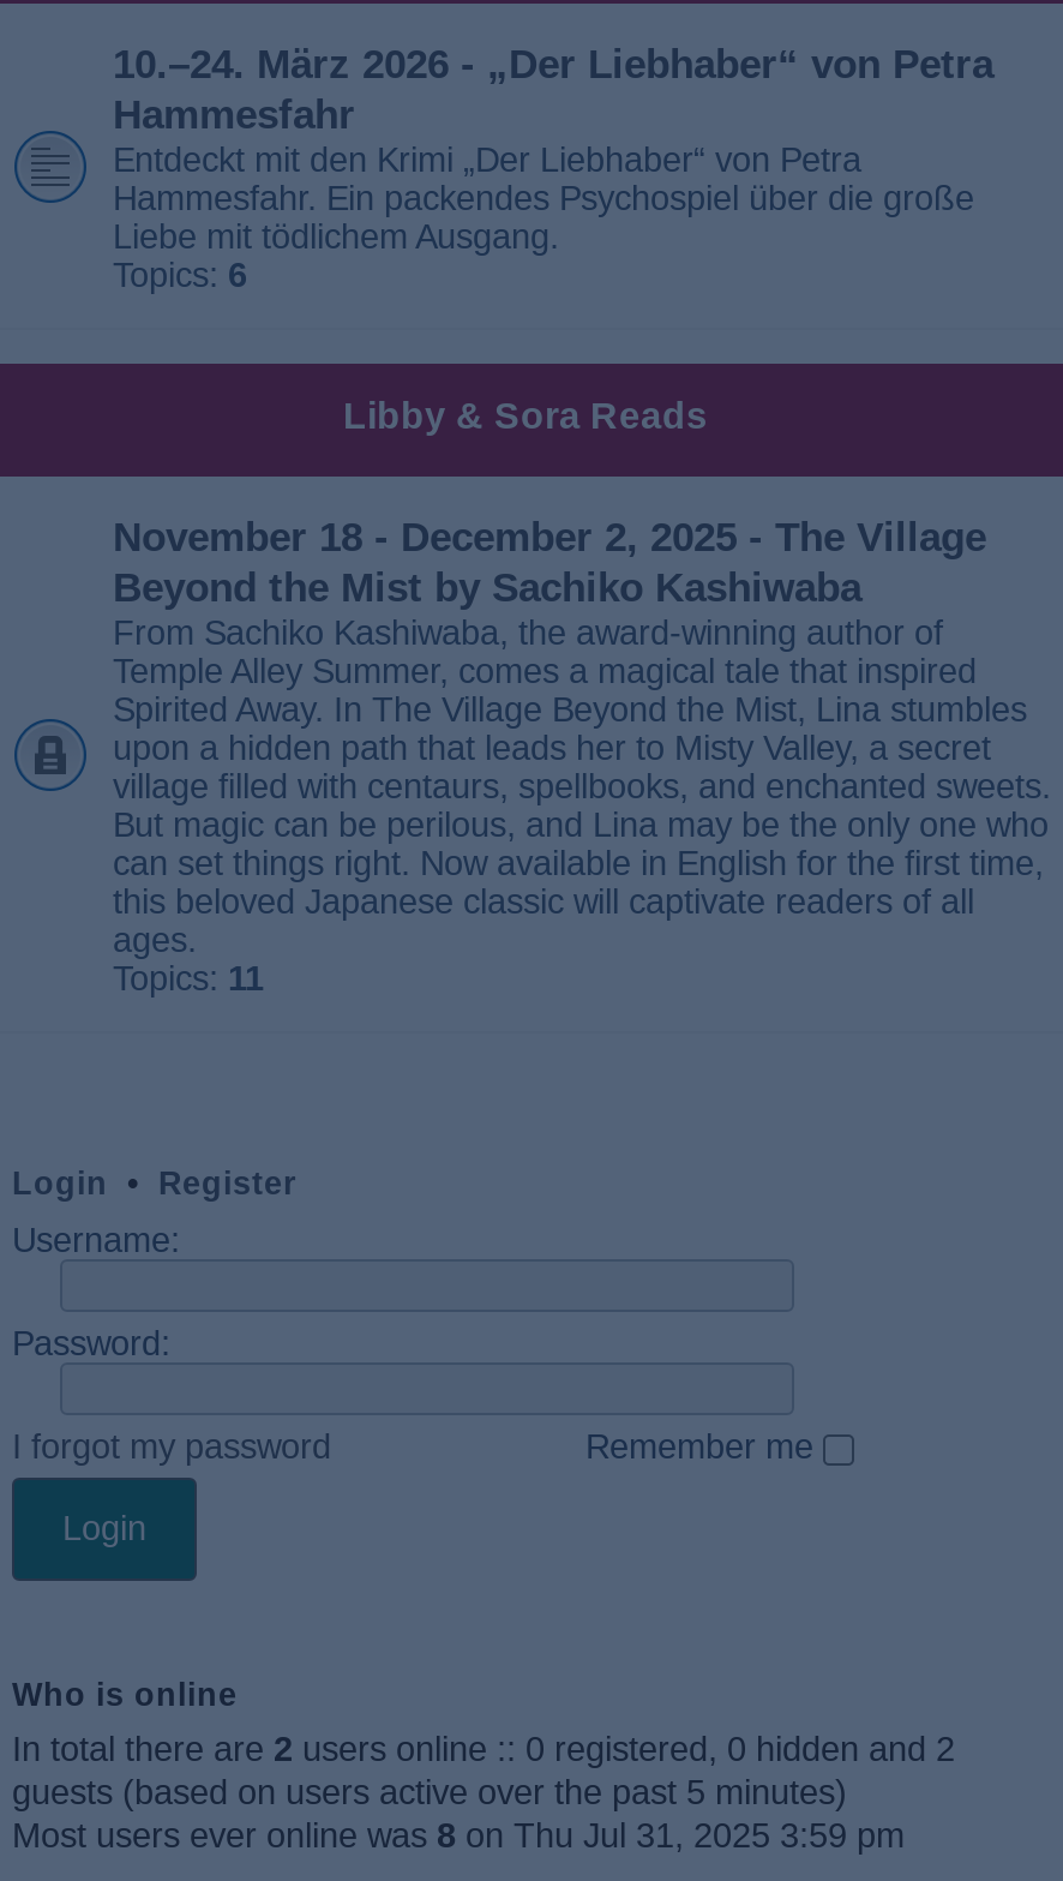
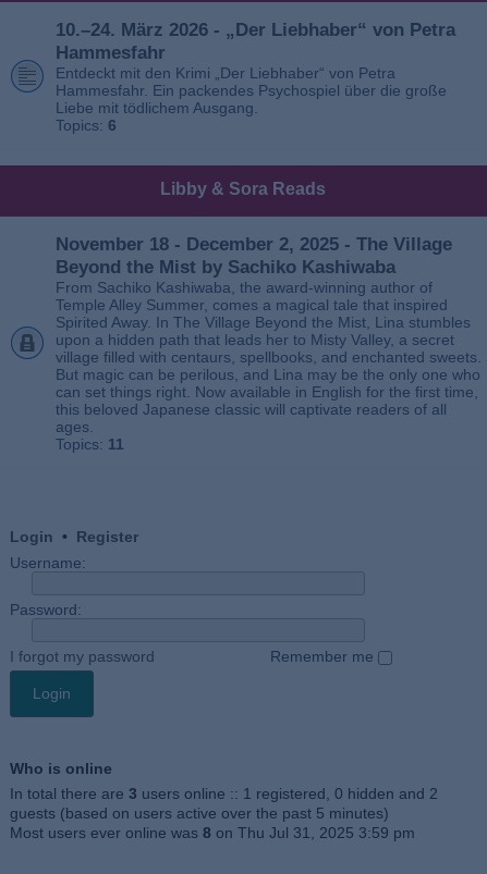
- In total there are 2 users online :: 0 registered, 0 hidden and 2
+ In total there are 3 users online :: 1 registered, 0 hidden and 2
